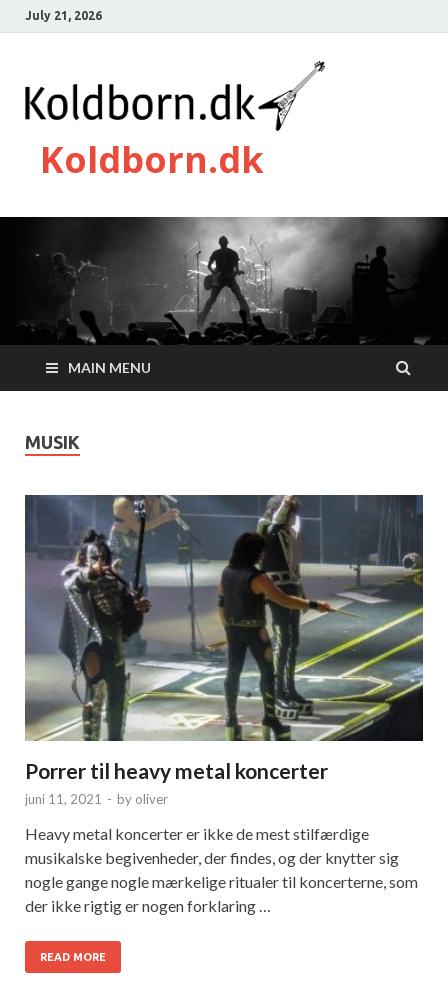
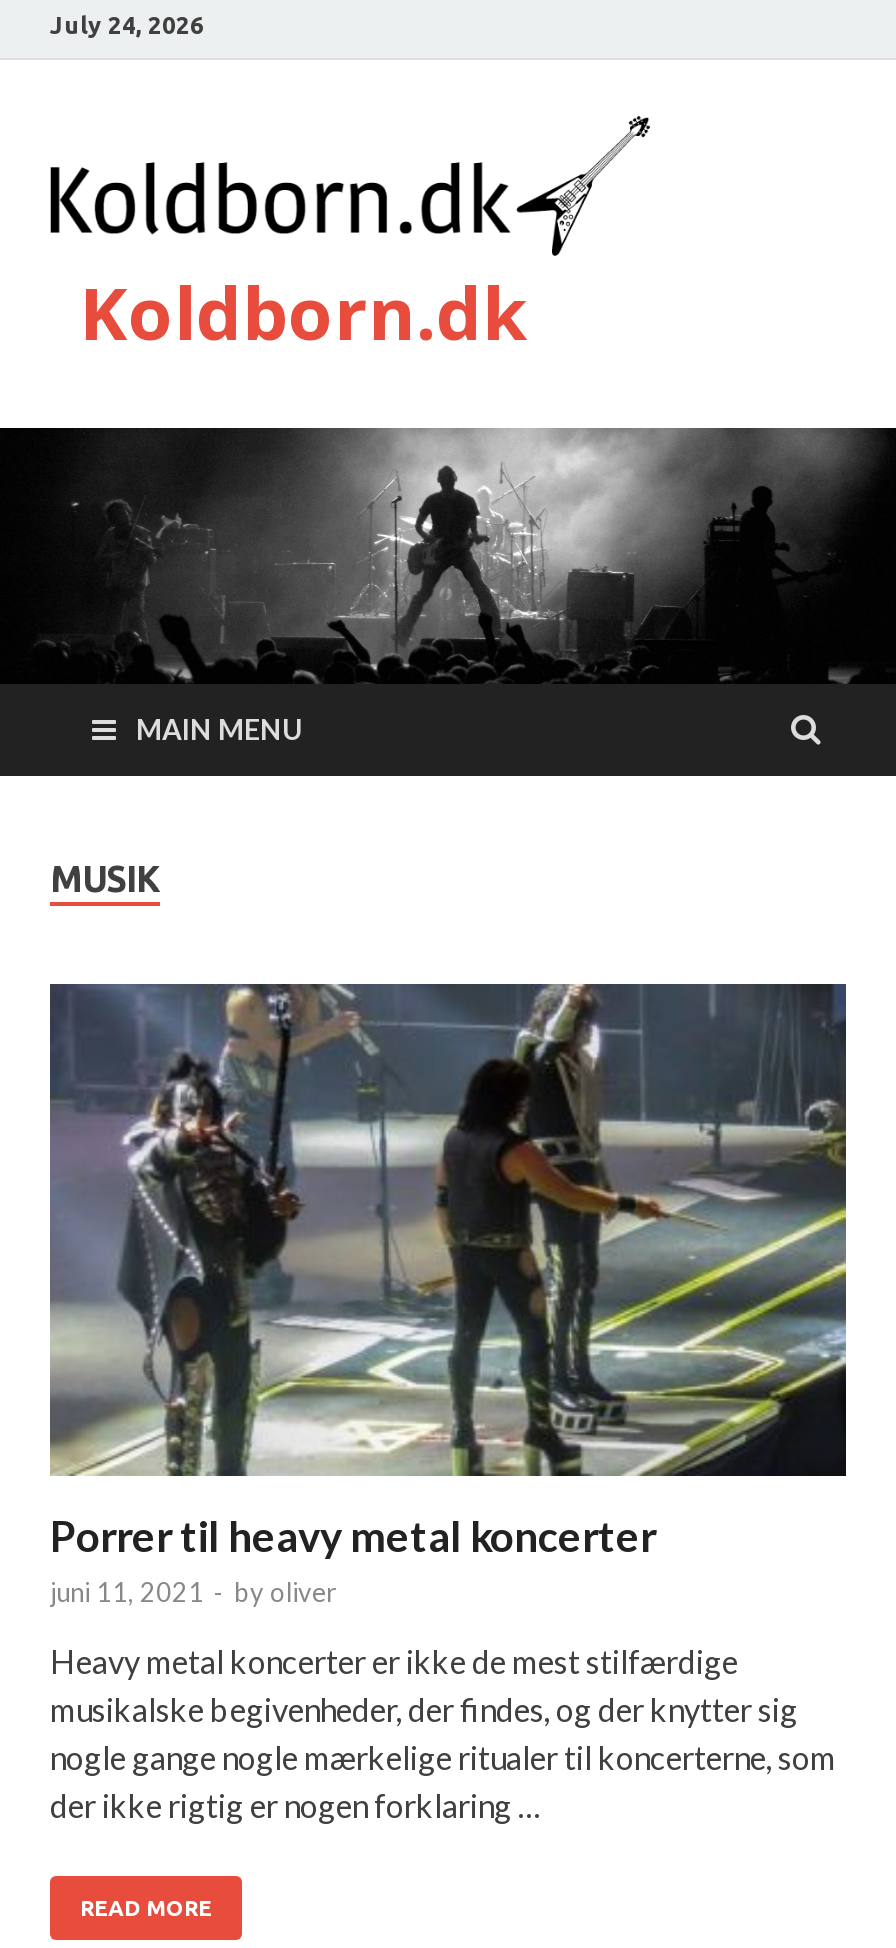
- July 21, 2026
+ July 24, 2026
